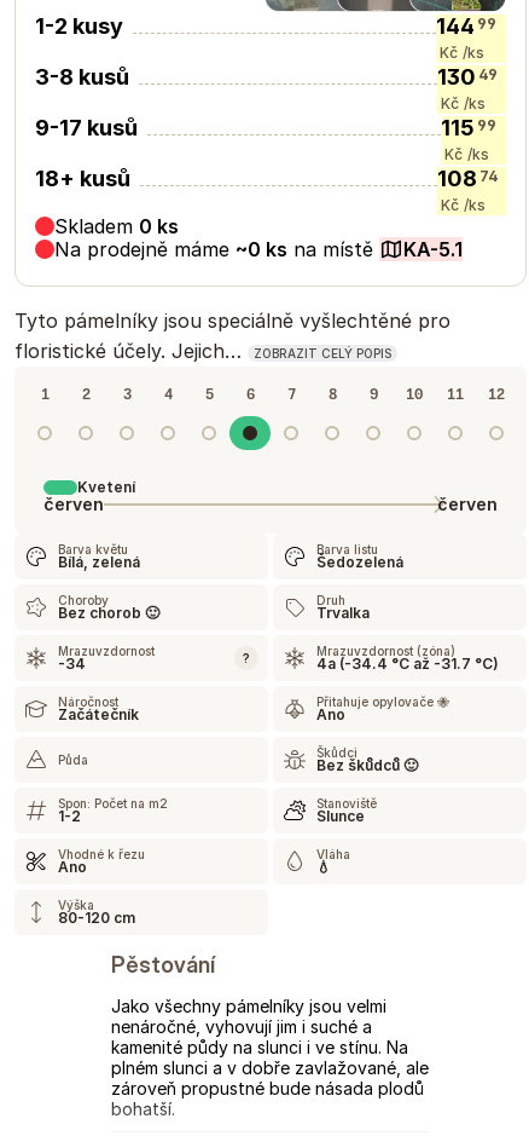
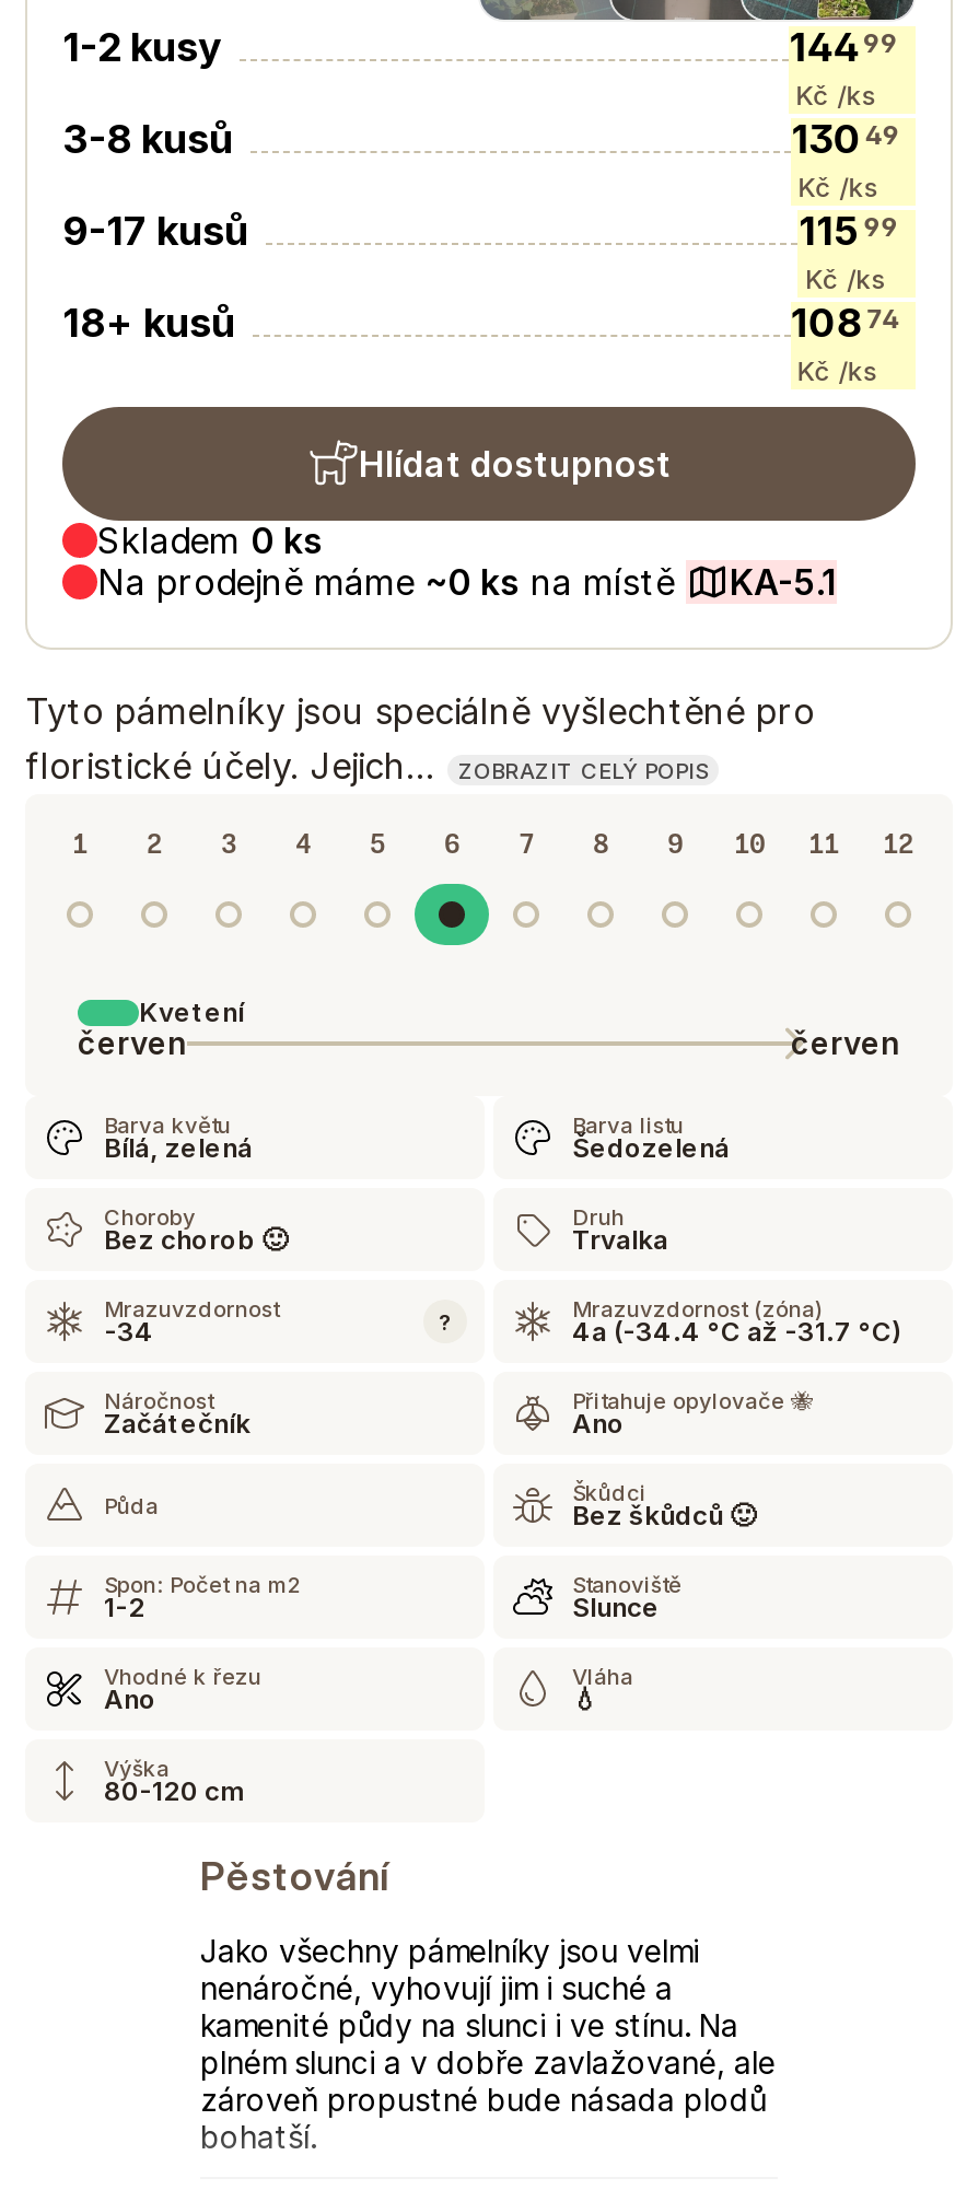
+ Hlídat dostupnost
